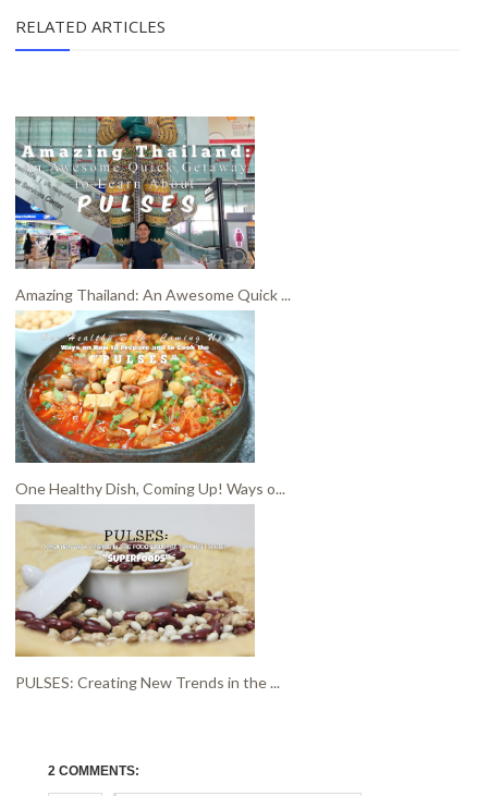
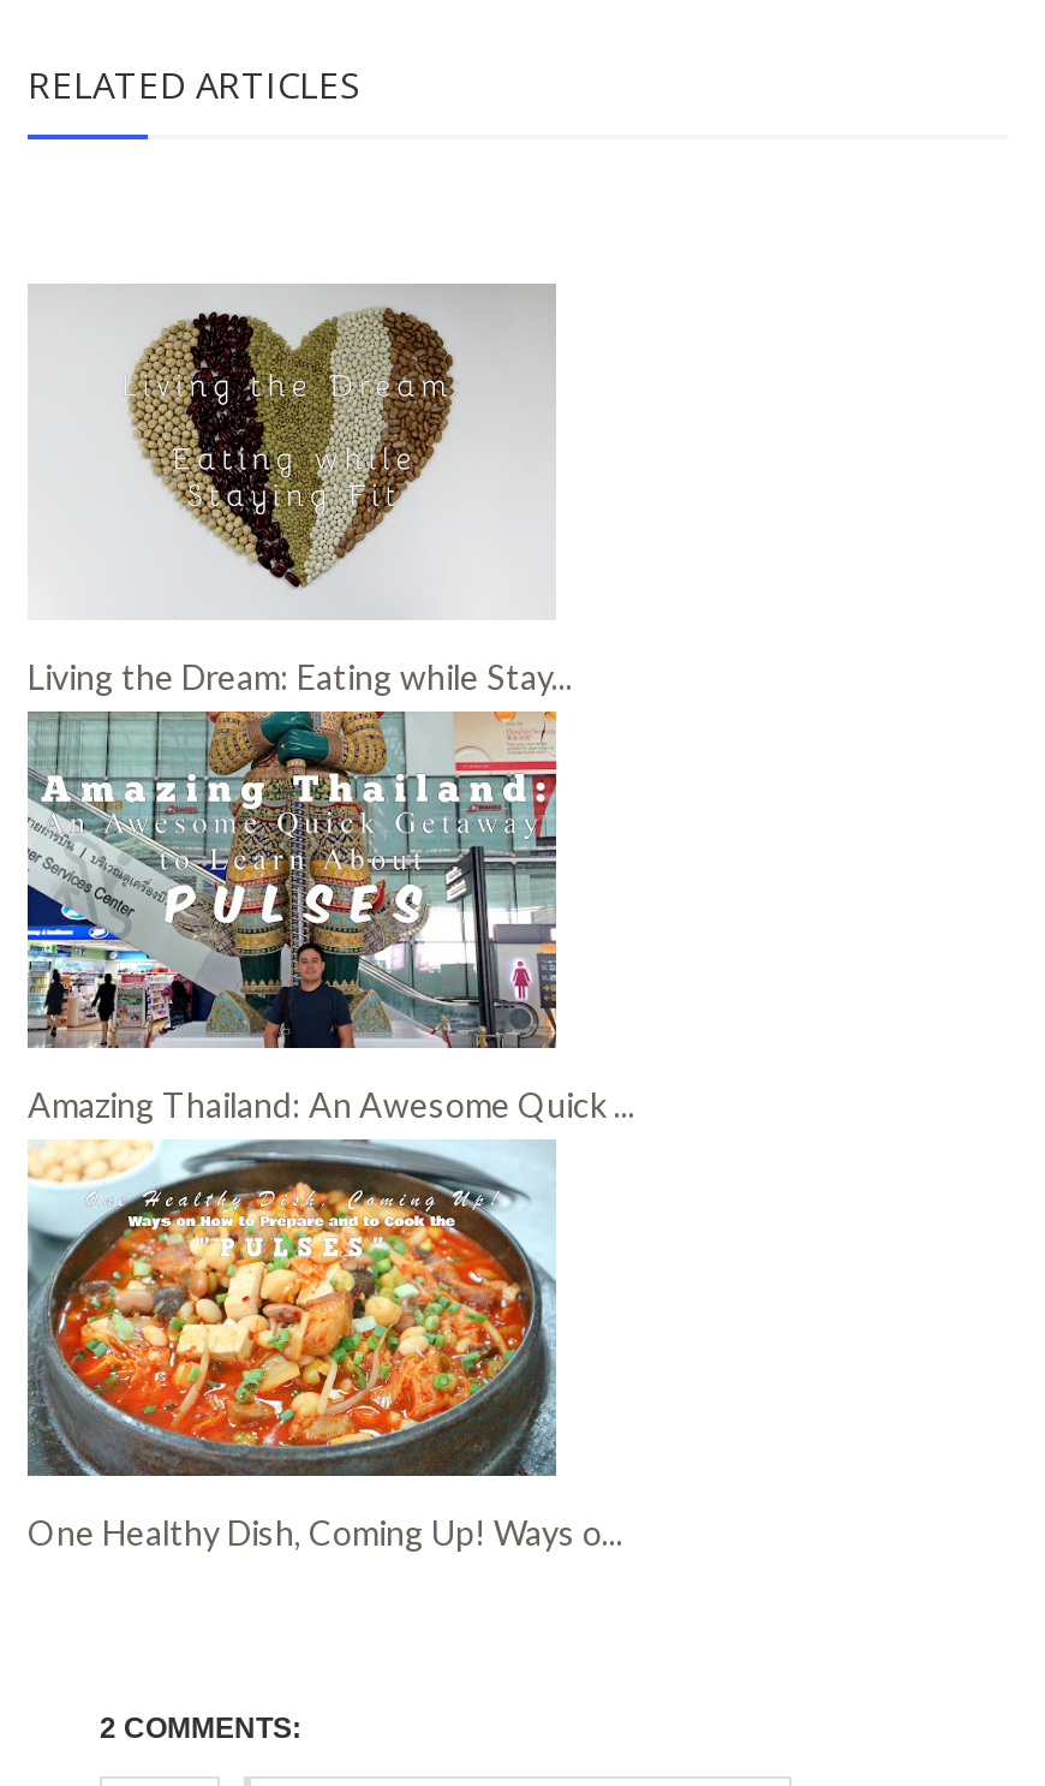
+ [image]
+ Living the Dream: Eating while Stay...

moved down: [image] | Amazing Thailand: An Awesome Quick ... | One Healthy Dish, Coming Up! Ways o...

- [image]
- PULSES: Creating New Trends in the ...
